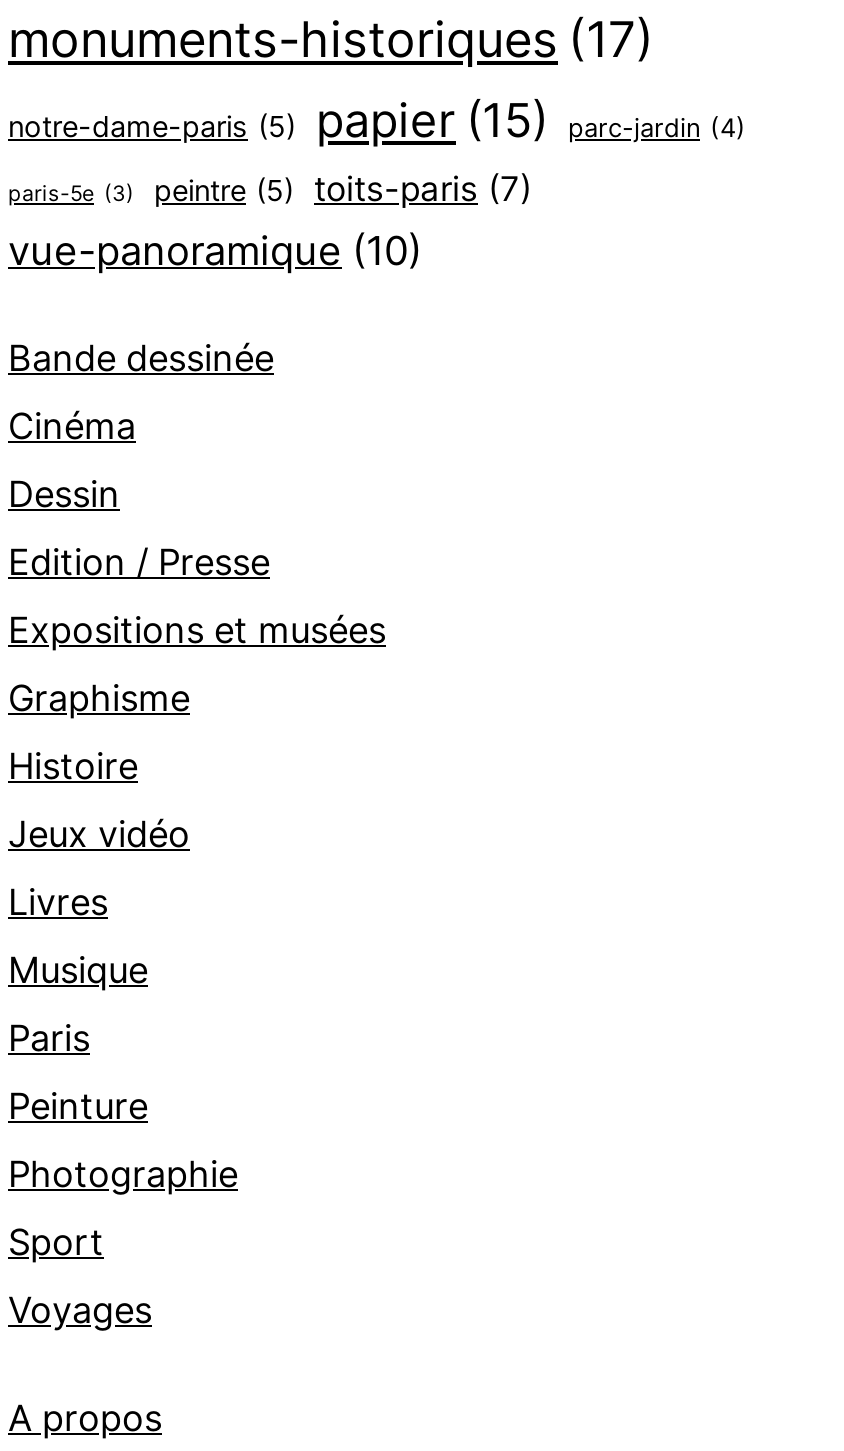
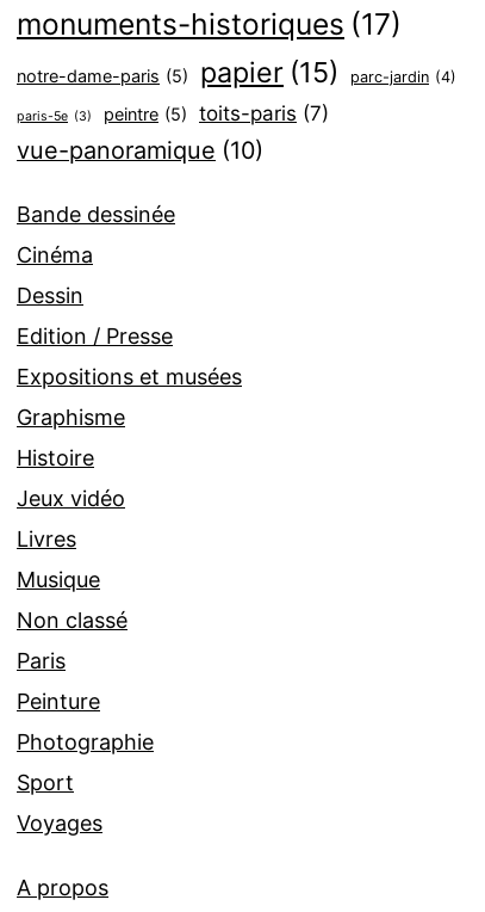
+ Non classé
